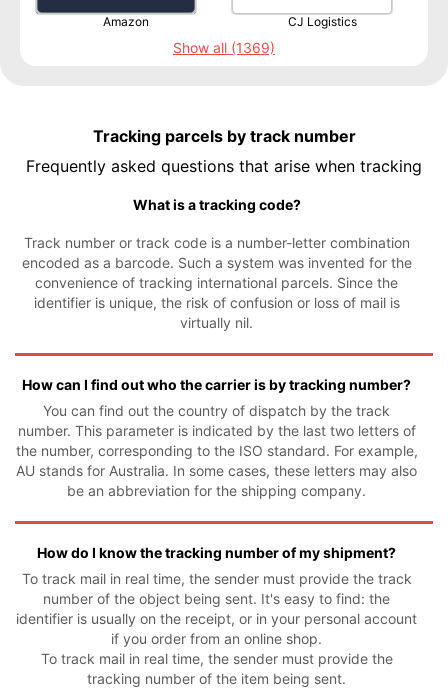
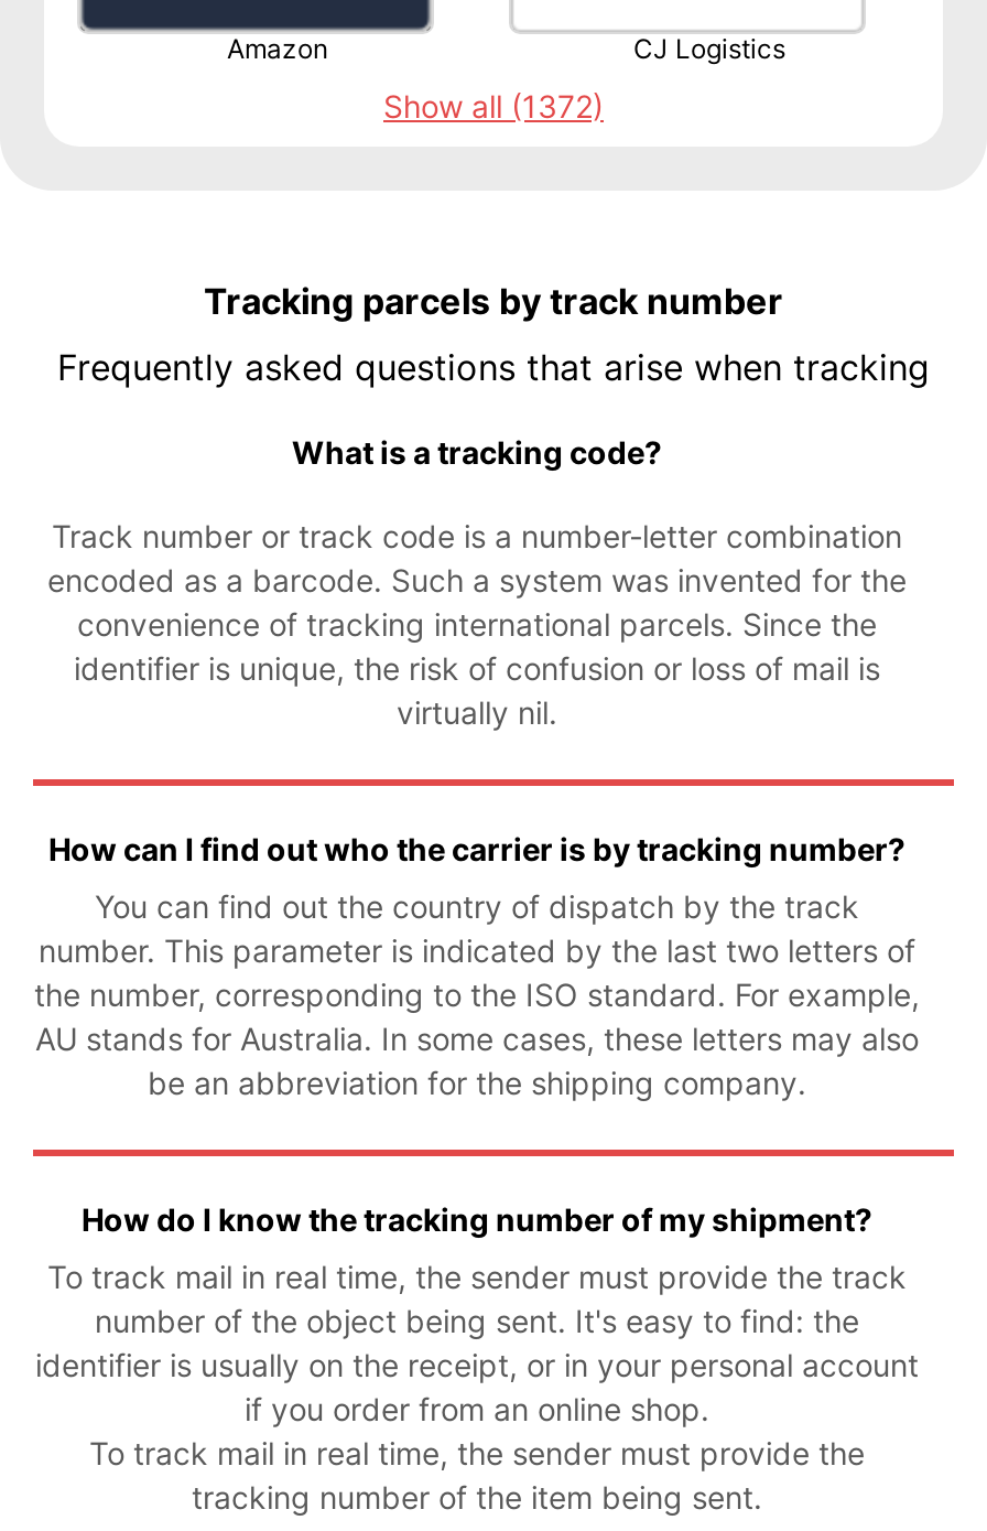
- Show all (1369)
+ Show all (1372)
